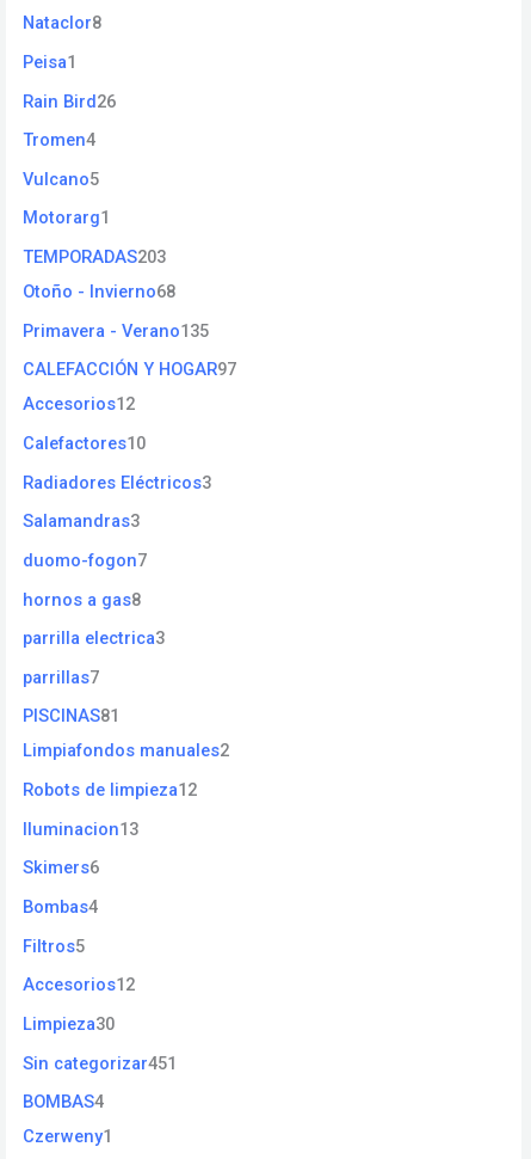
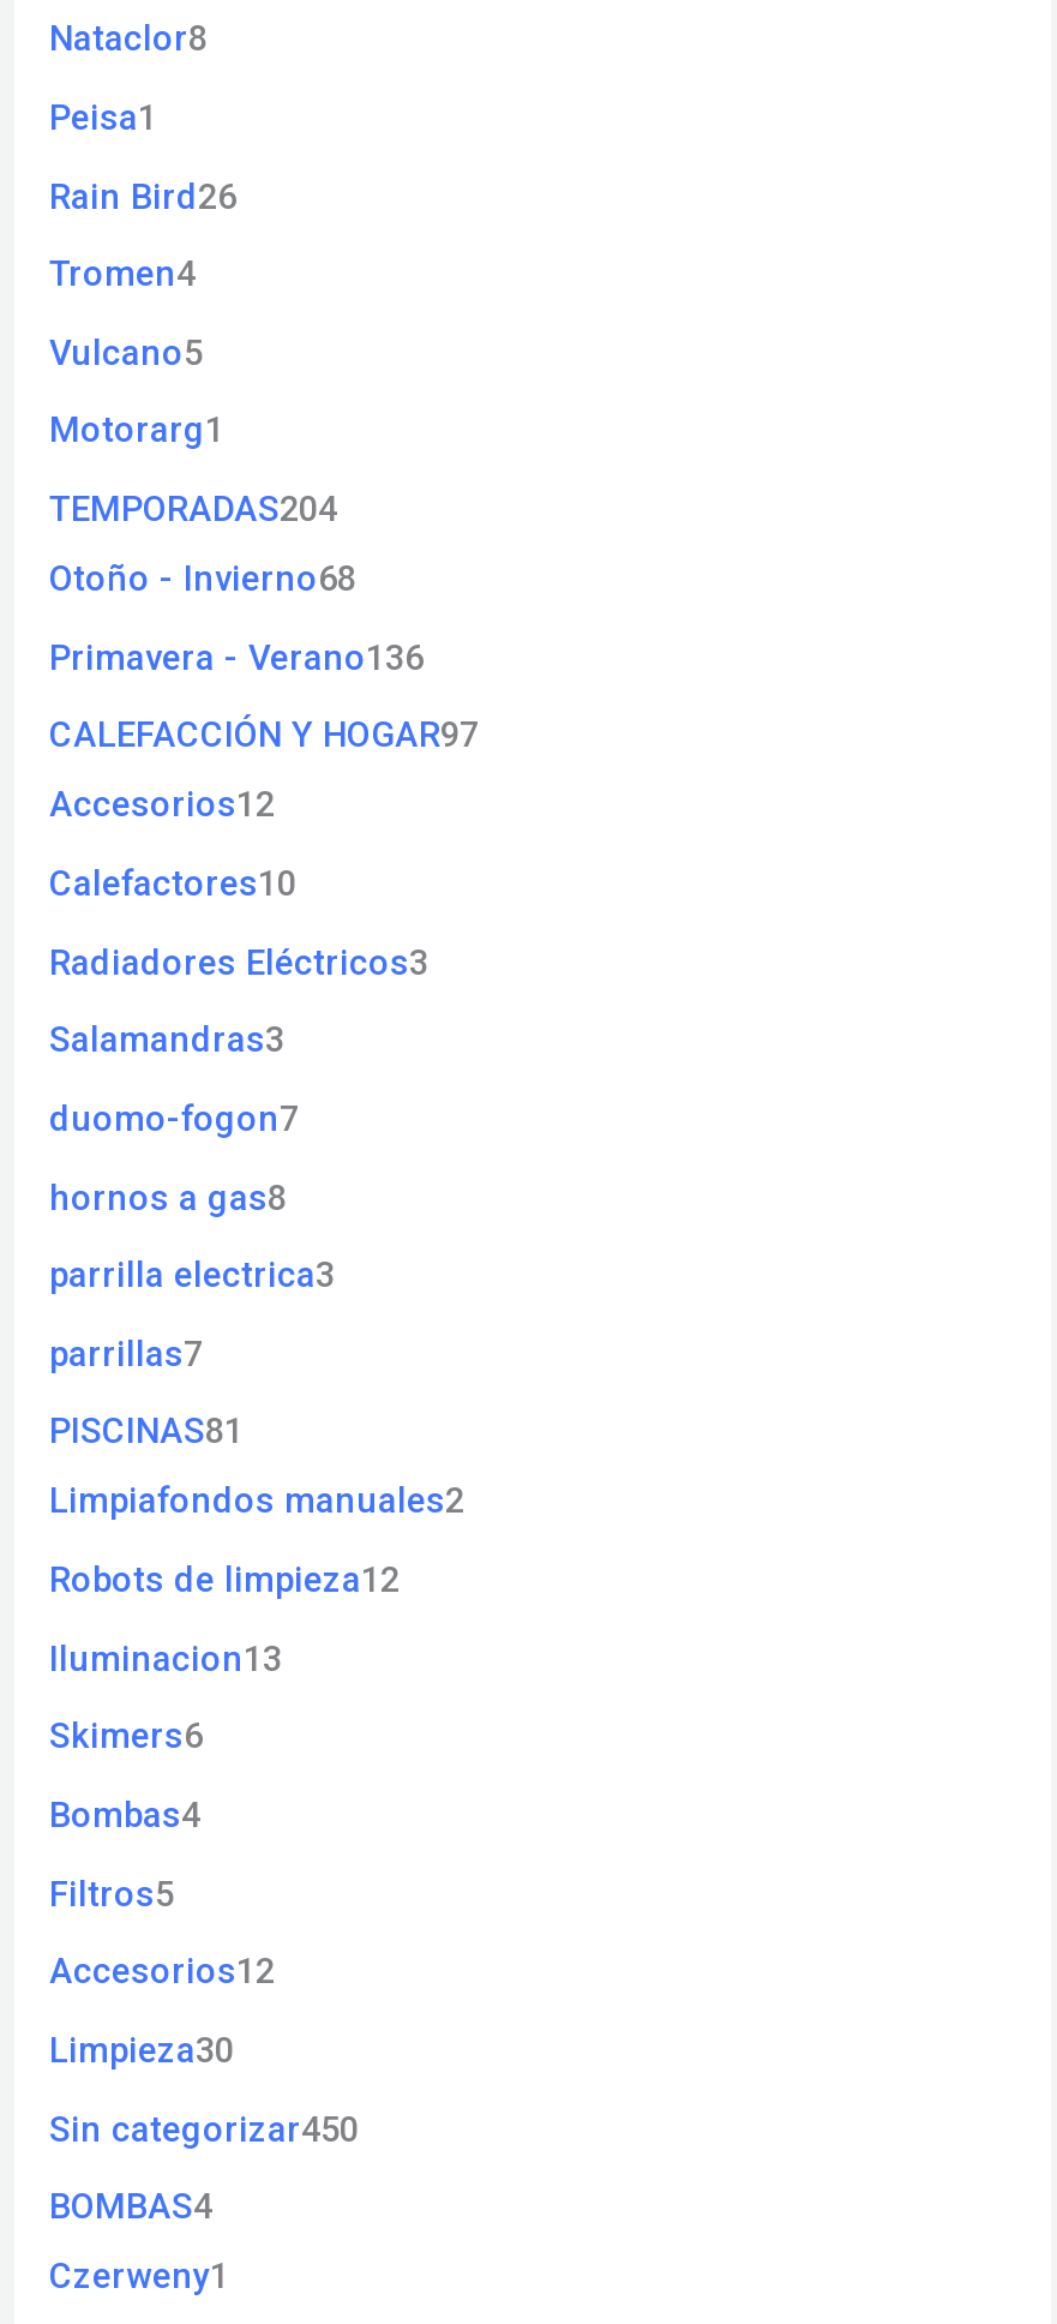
- TEMPORADAS203
+ TEMPORADAS204

- Primavera - Verano135
+ Primavera - Verano136

- Sin categorizar451
+ Sin categorizar450
